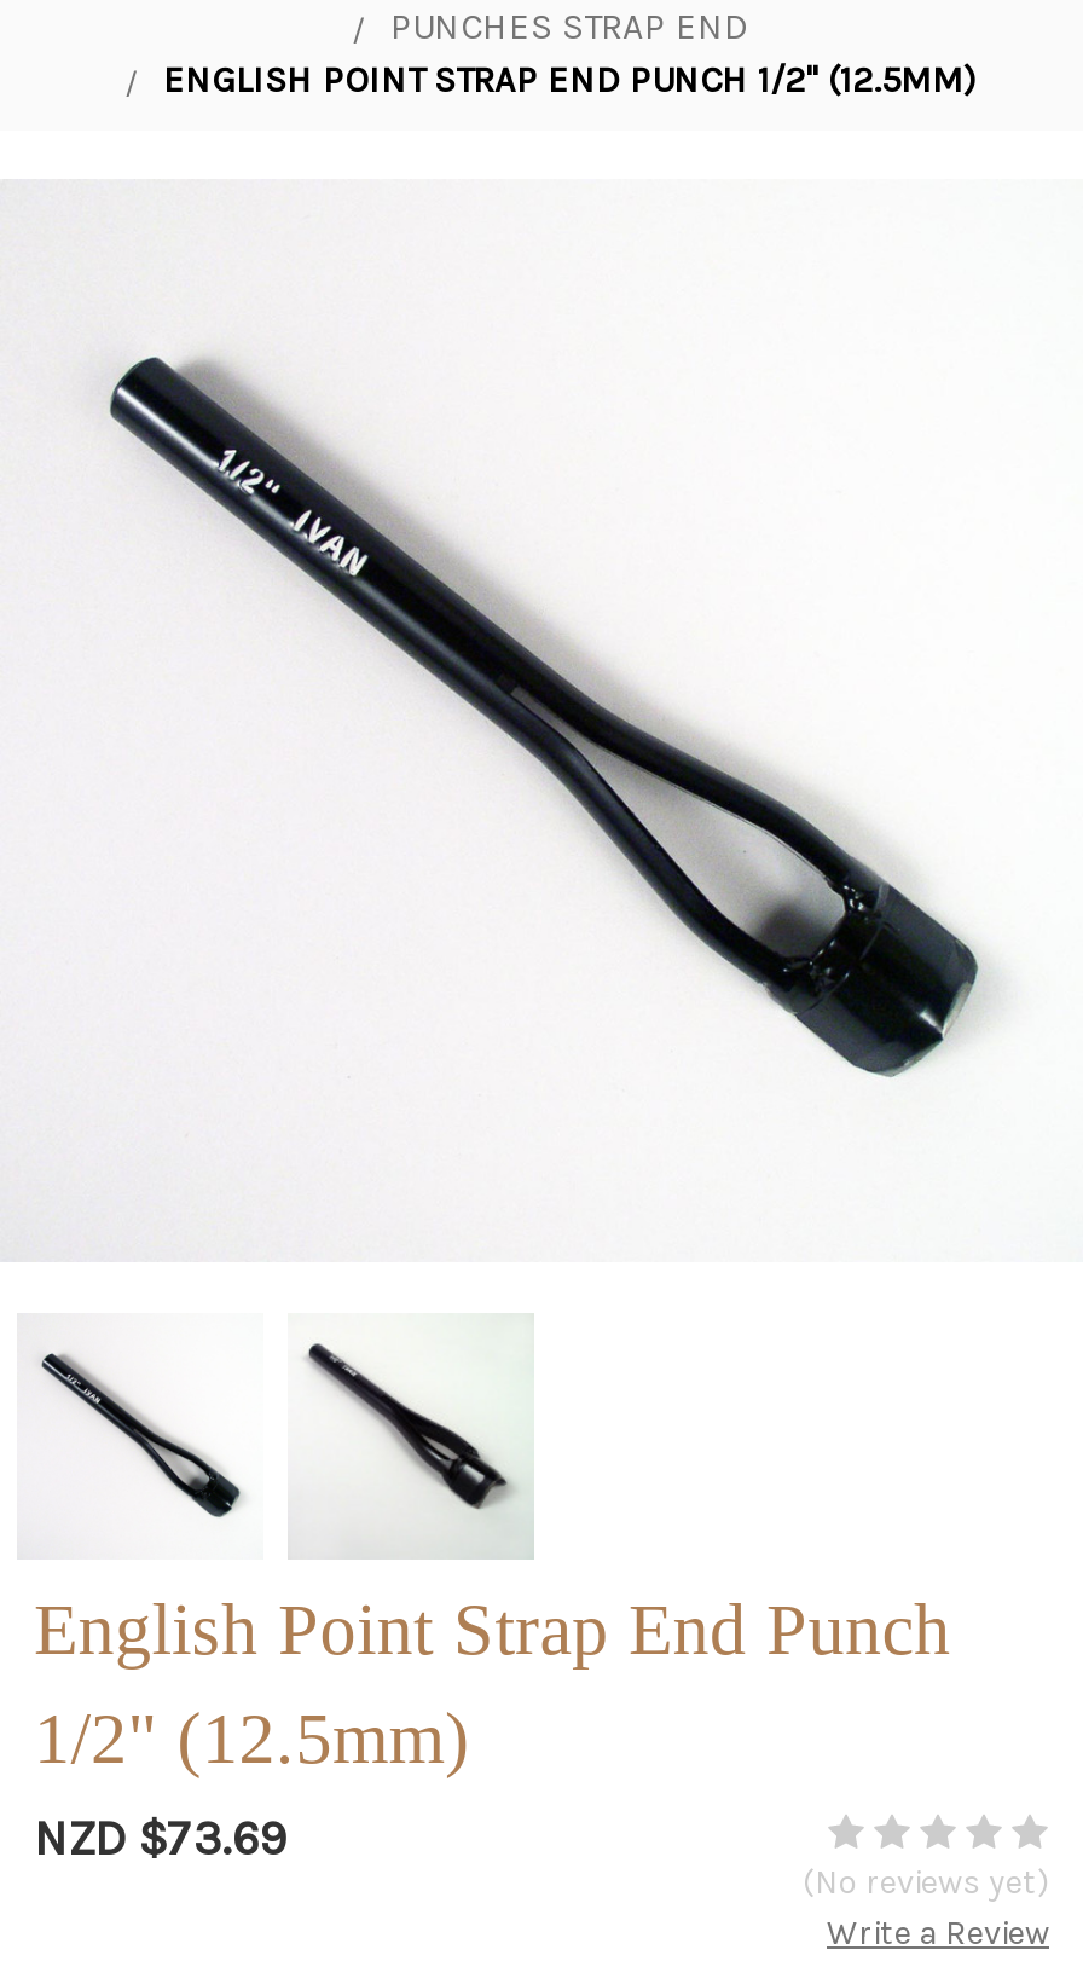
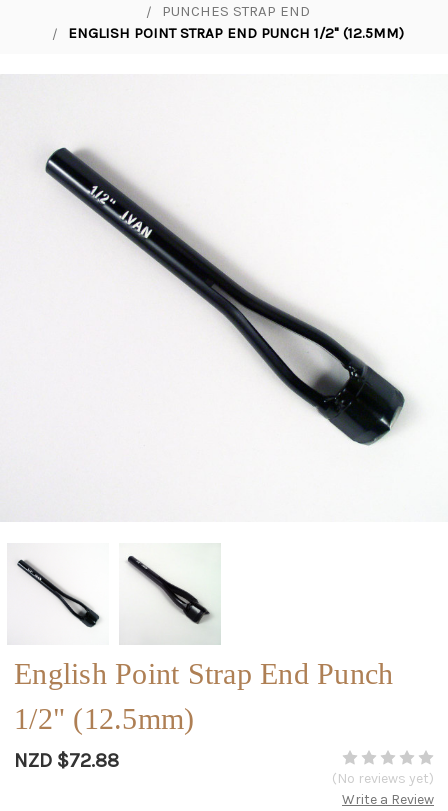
- NZD $73.69
+ NZD $72.88
